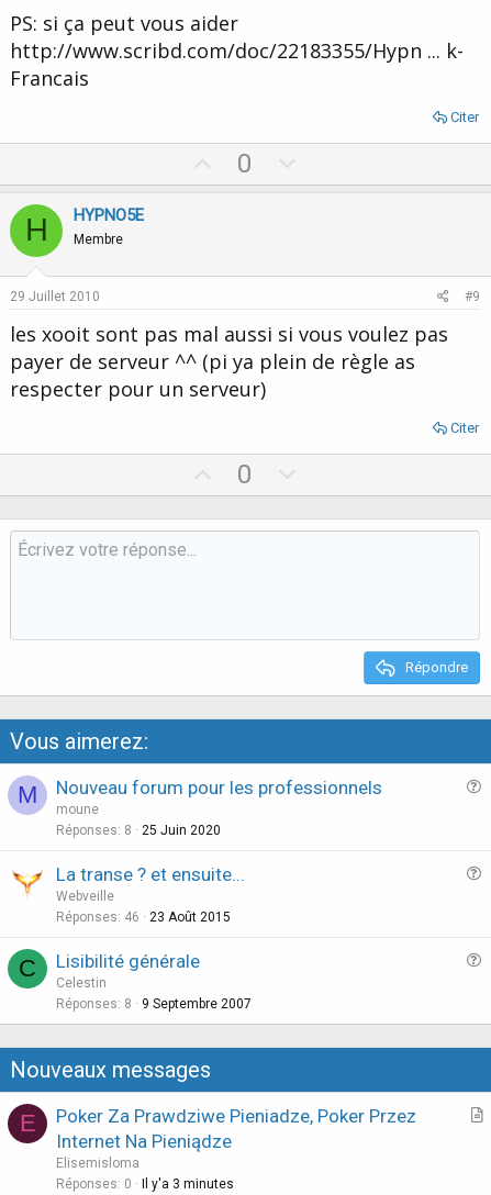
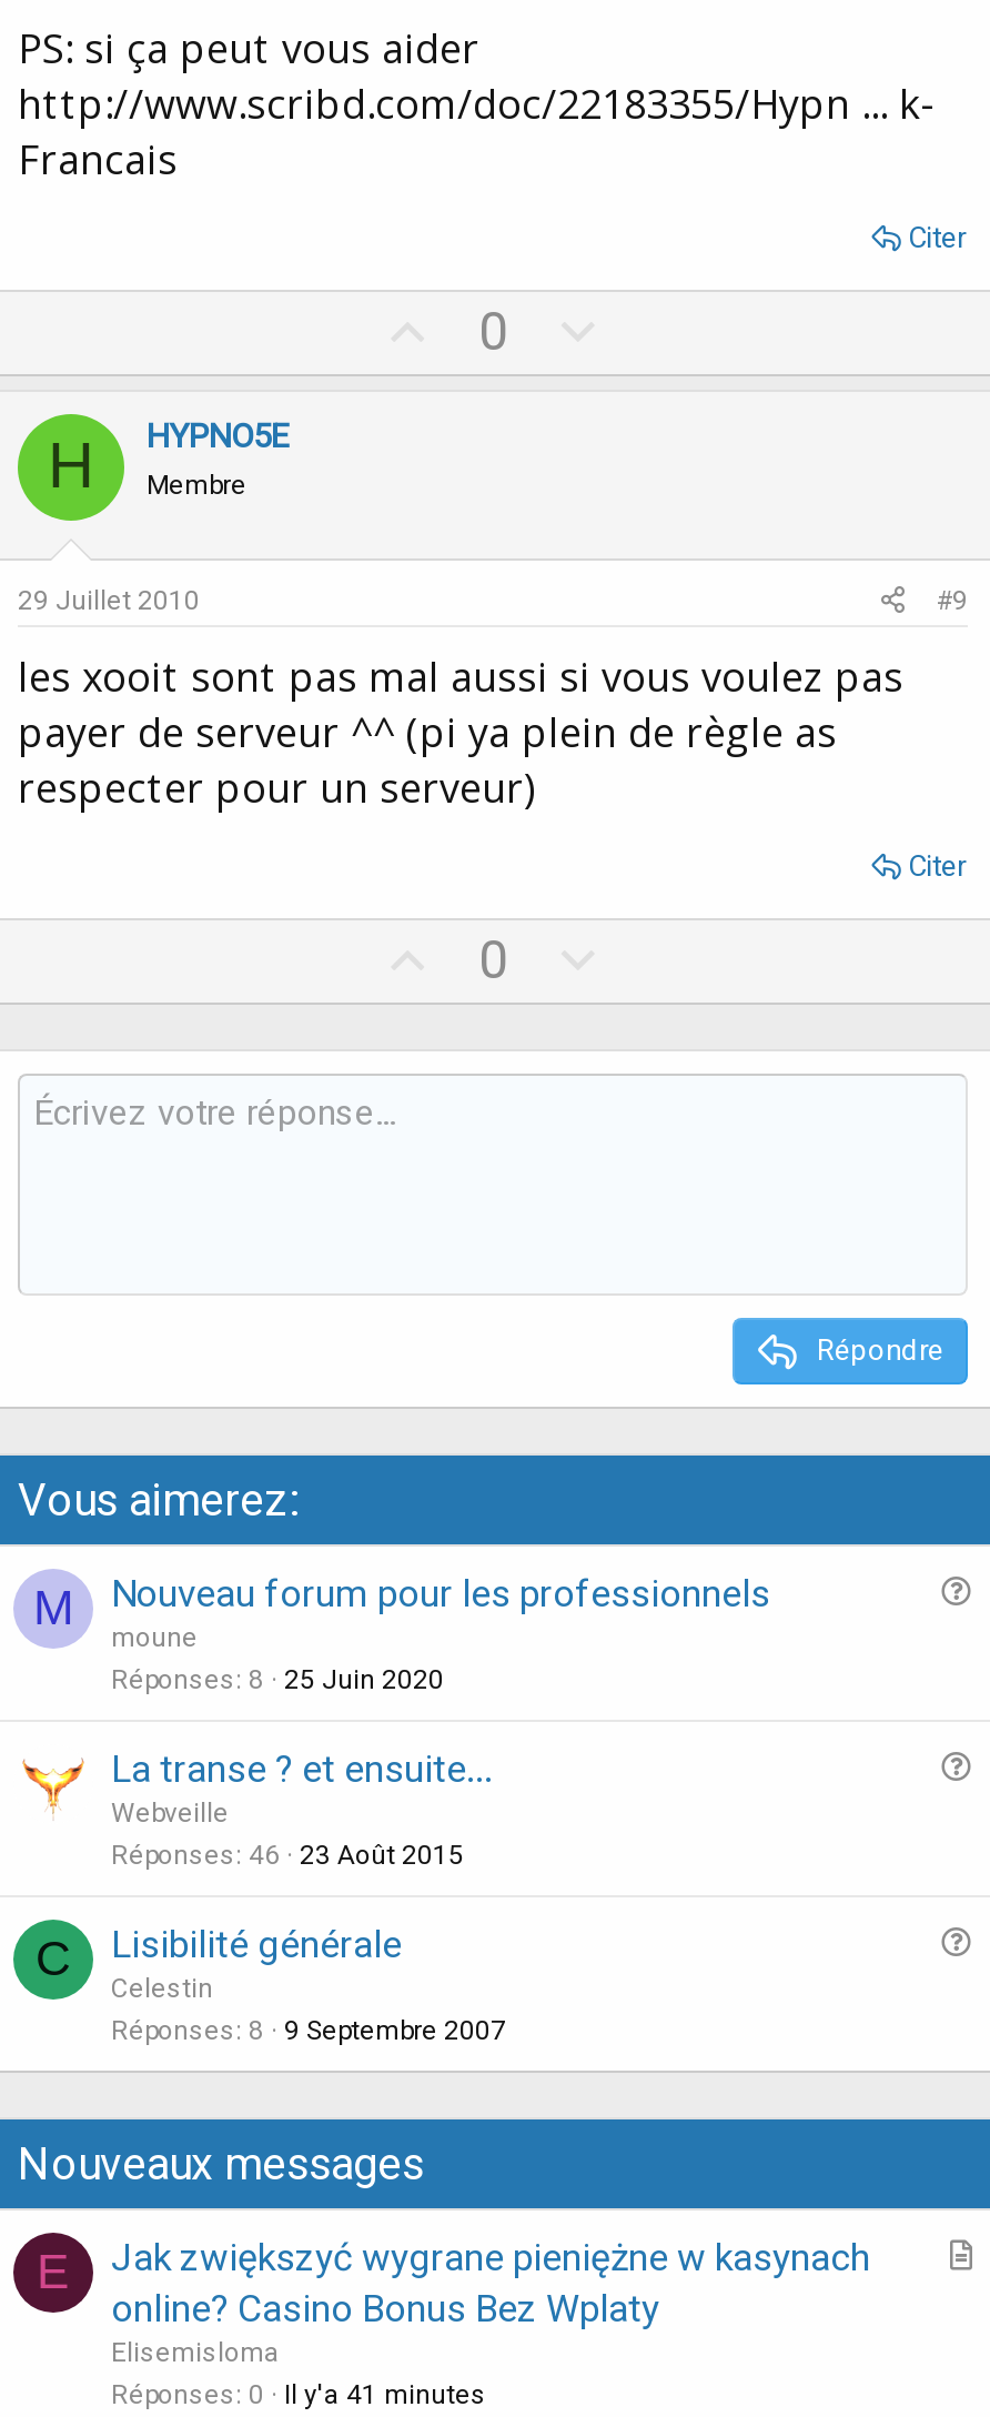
- Poker Za Prawdziwe Pieniadze, Poker Przez
- Internet Na Pieniądze
+ Jak zwiększyć wygrane pieniężne w kasynach
+ online? Casino Bonus Bez Wplaty

- Réponses 0 Il y'a 3 minutes
+ Réponses 0 Il y'a 41 minutes
